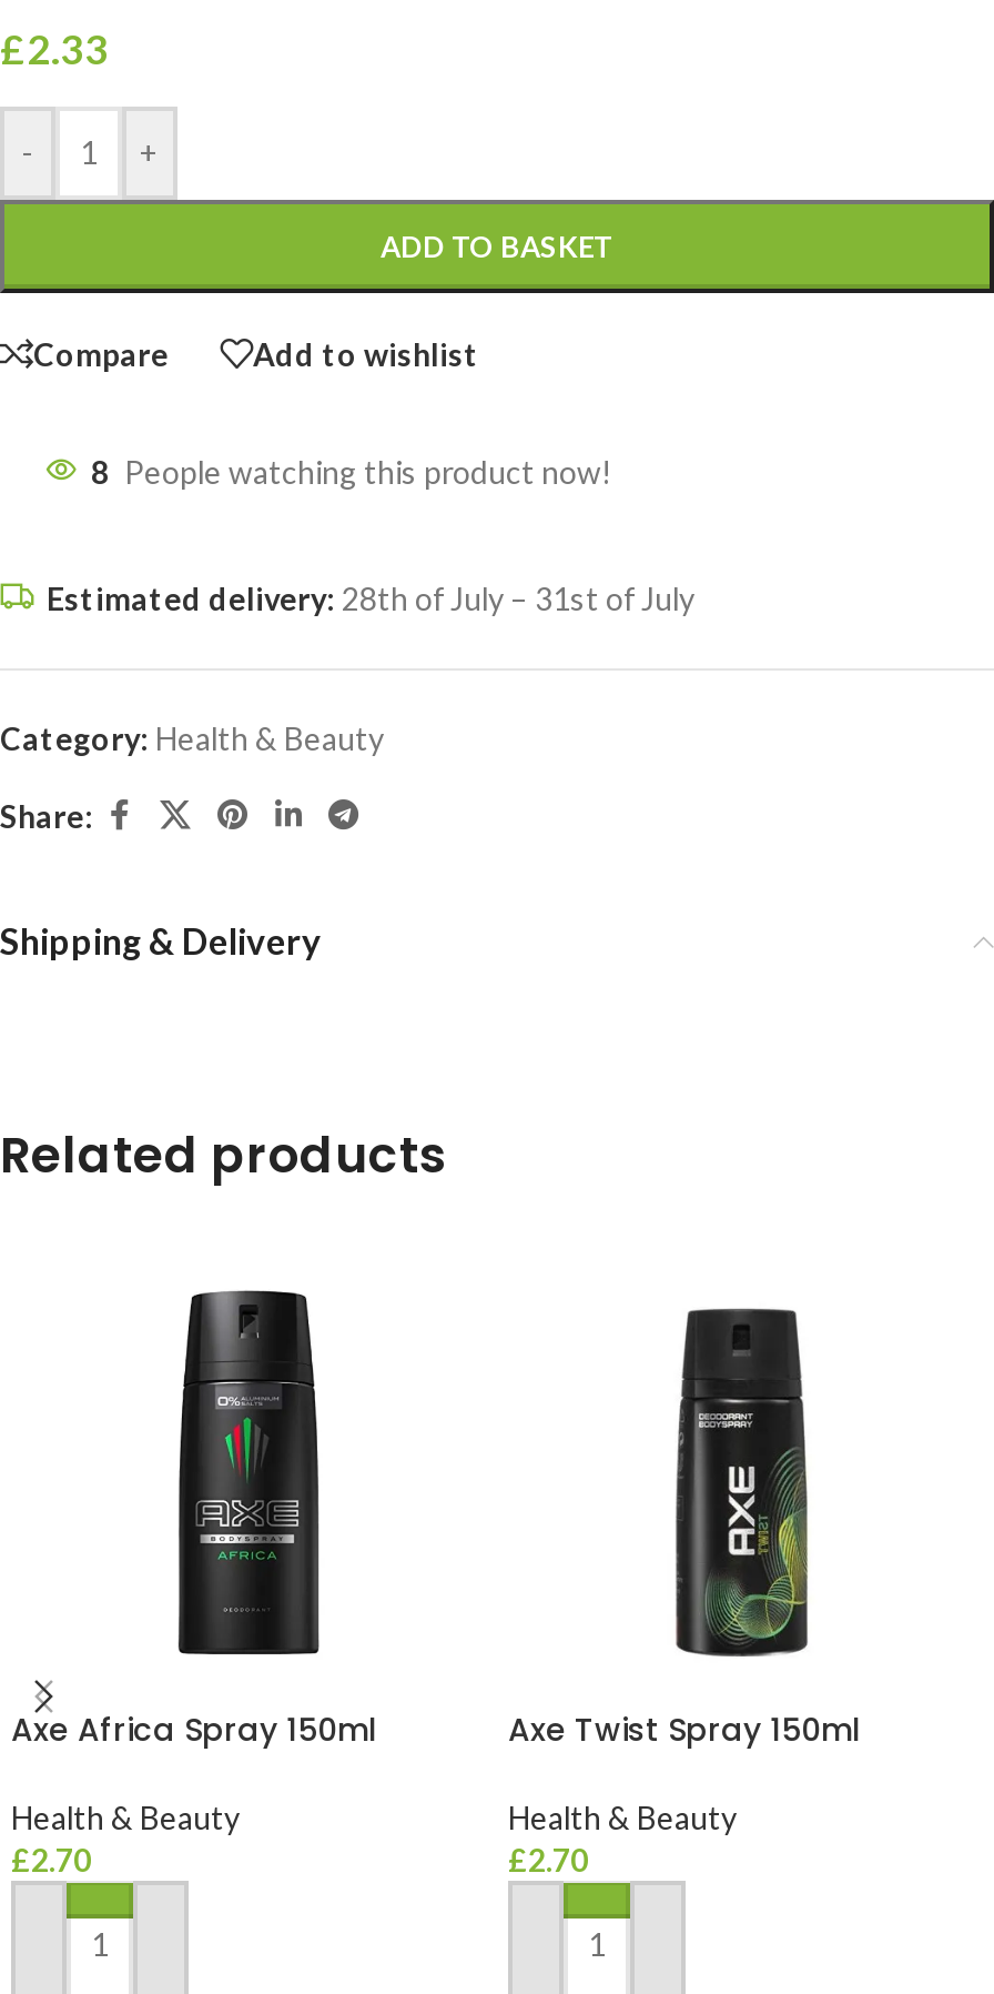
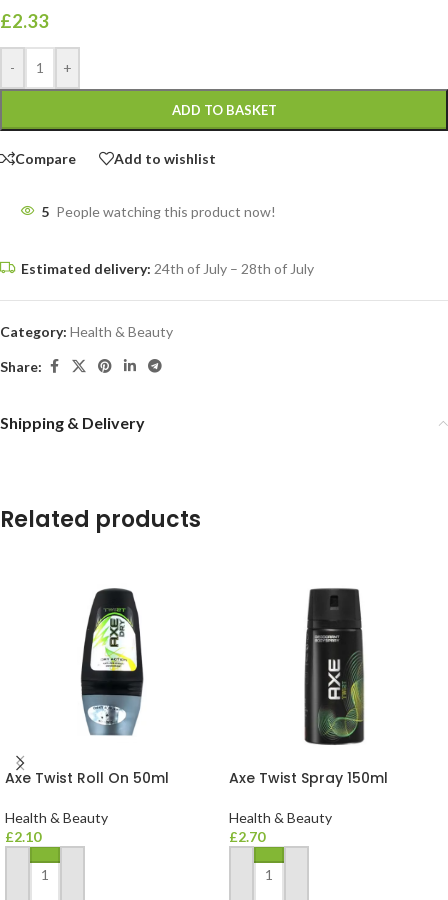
- 8 People watching this product now!
+ 5 People watching this product now!

- Estimated delivery: 28th of July – 31st of July
+ Estimated delivery: 24th of July – 28th of July

- [image]
- Axe Africa Spray 150ml
+ [image]
+ Axe Twist Roll On 50ml

- £2.70
+ £2.10
